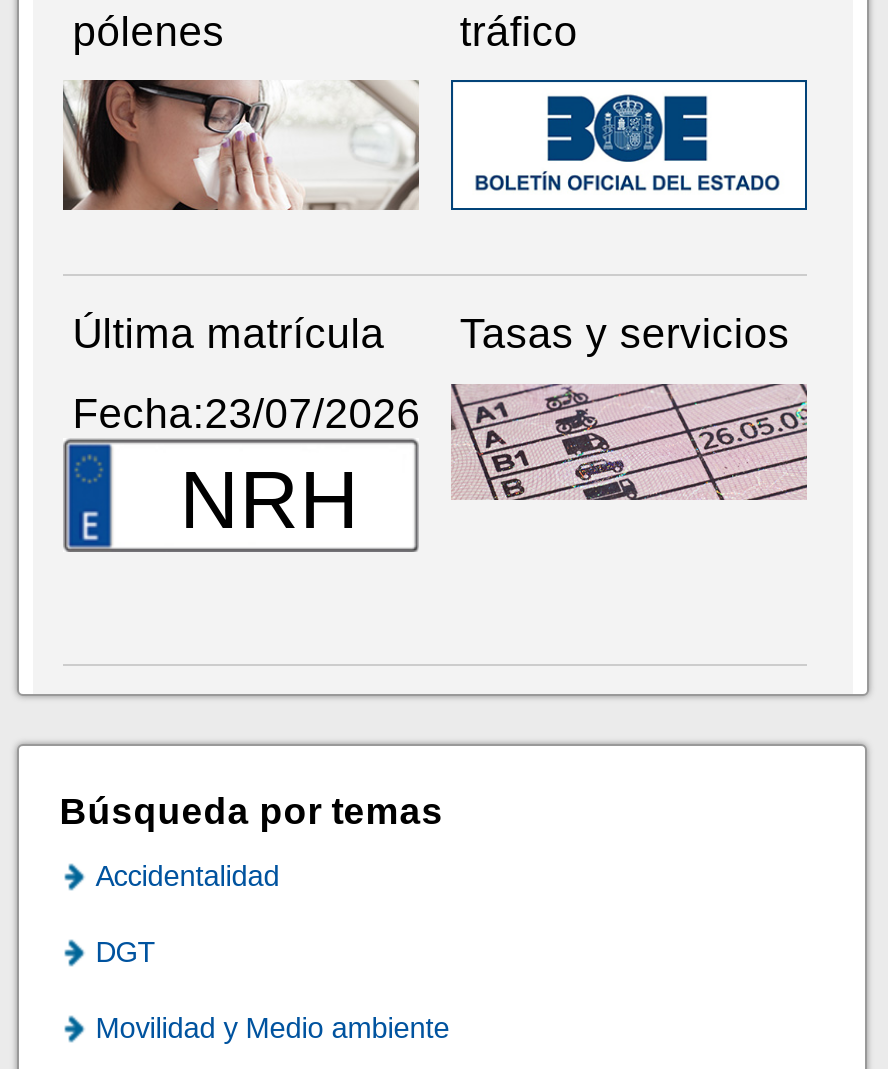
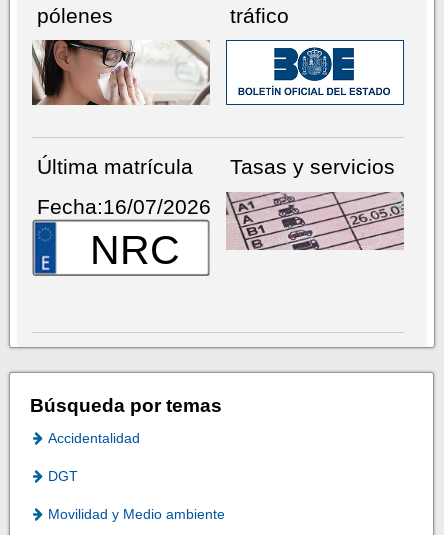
- Fecha:23/07/2026
- NRH
+ Fecha:16/07/2026
+ NRC
